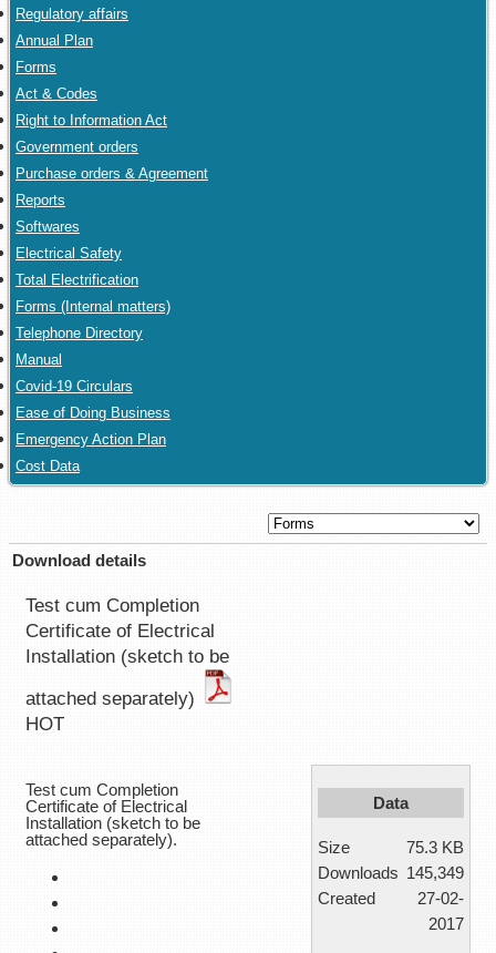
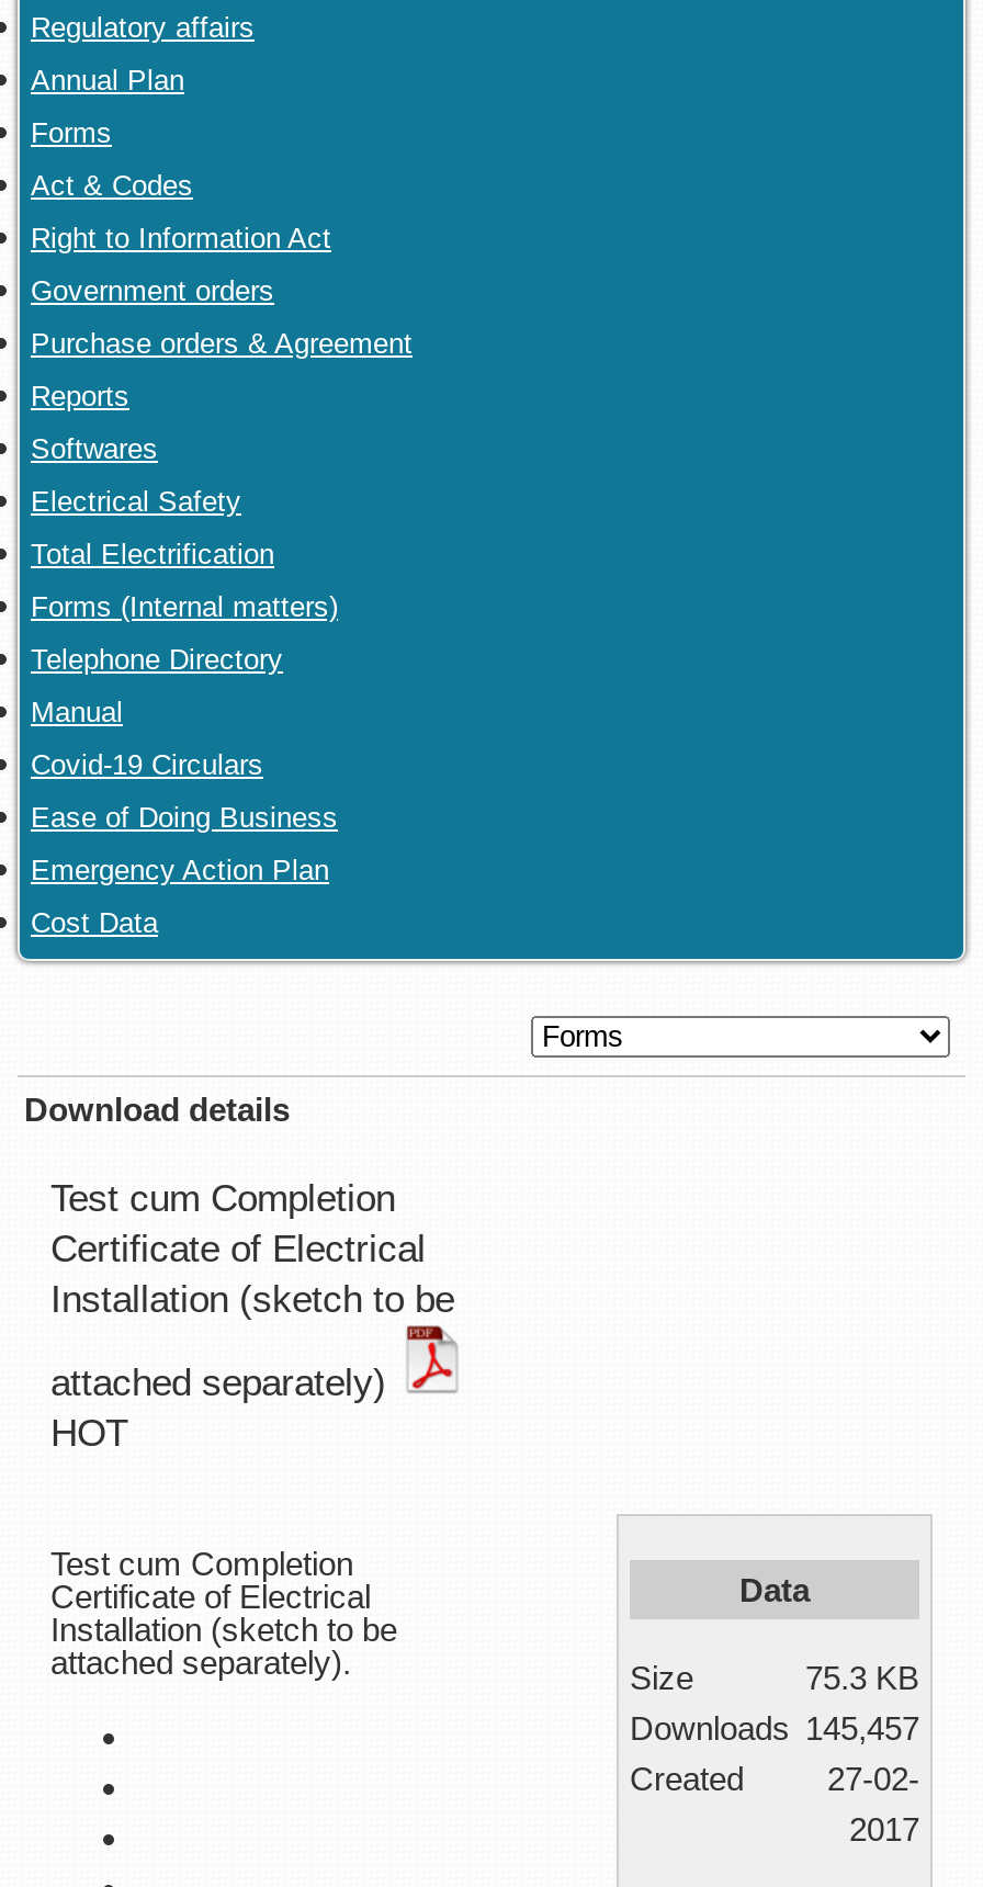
- Downloads 145,349
+ Downloads 145,457
